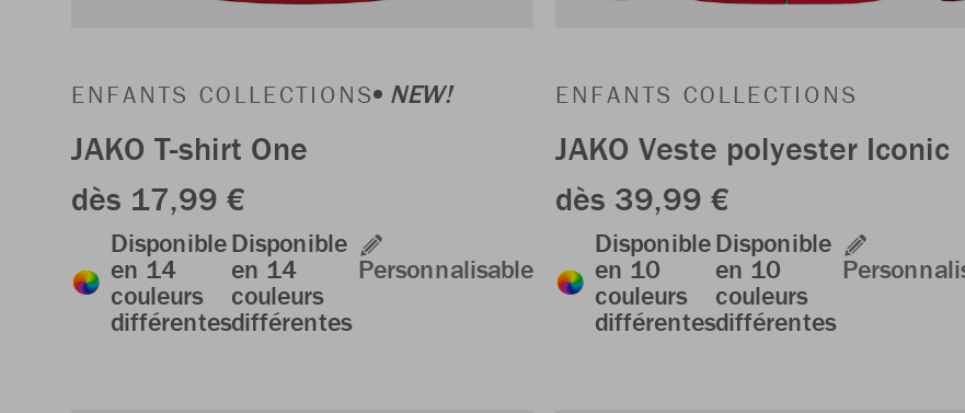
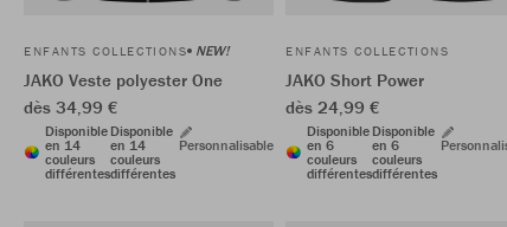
- JAKO T-shirt One
- dès 17,99 €
+ JAKO Veste polyester One
+ dès 34,99 €

- JAKO Veste polyester Iconic
- dès 39,99 €
+ JAKO Short Power
+ dès 24,99 €

- en 10
+ en 6

- en 10
+ en 6
